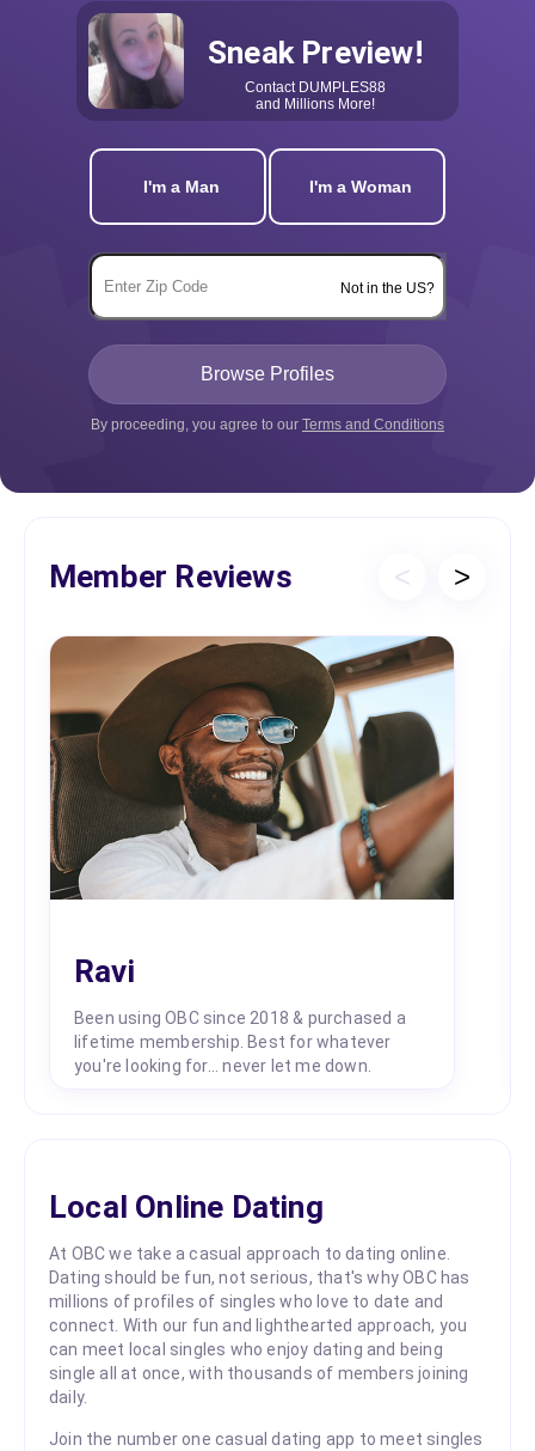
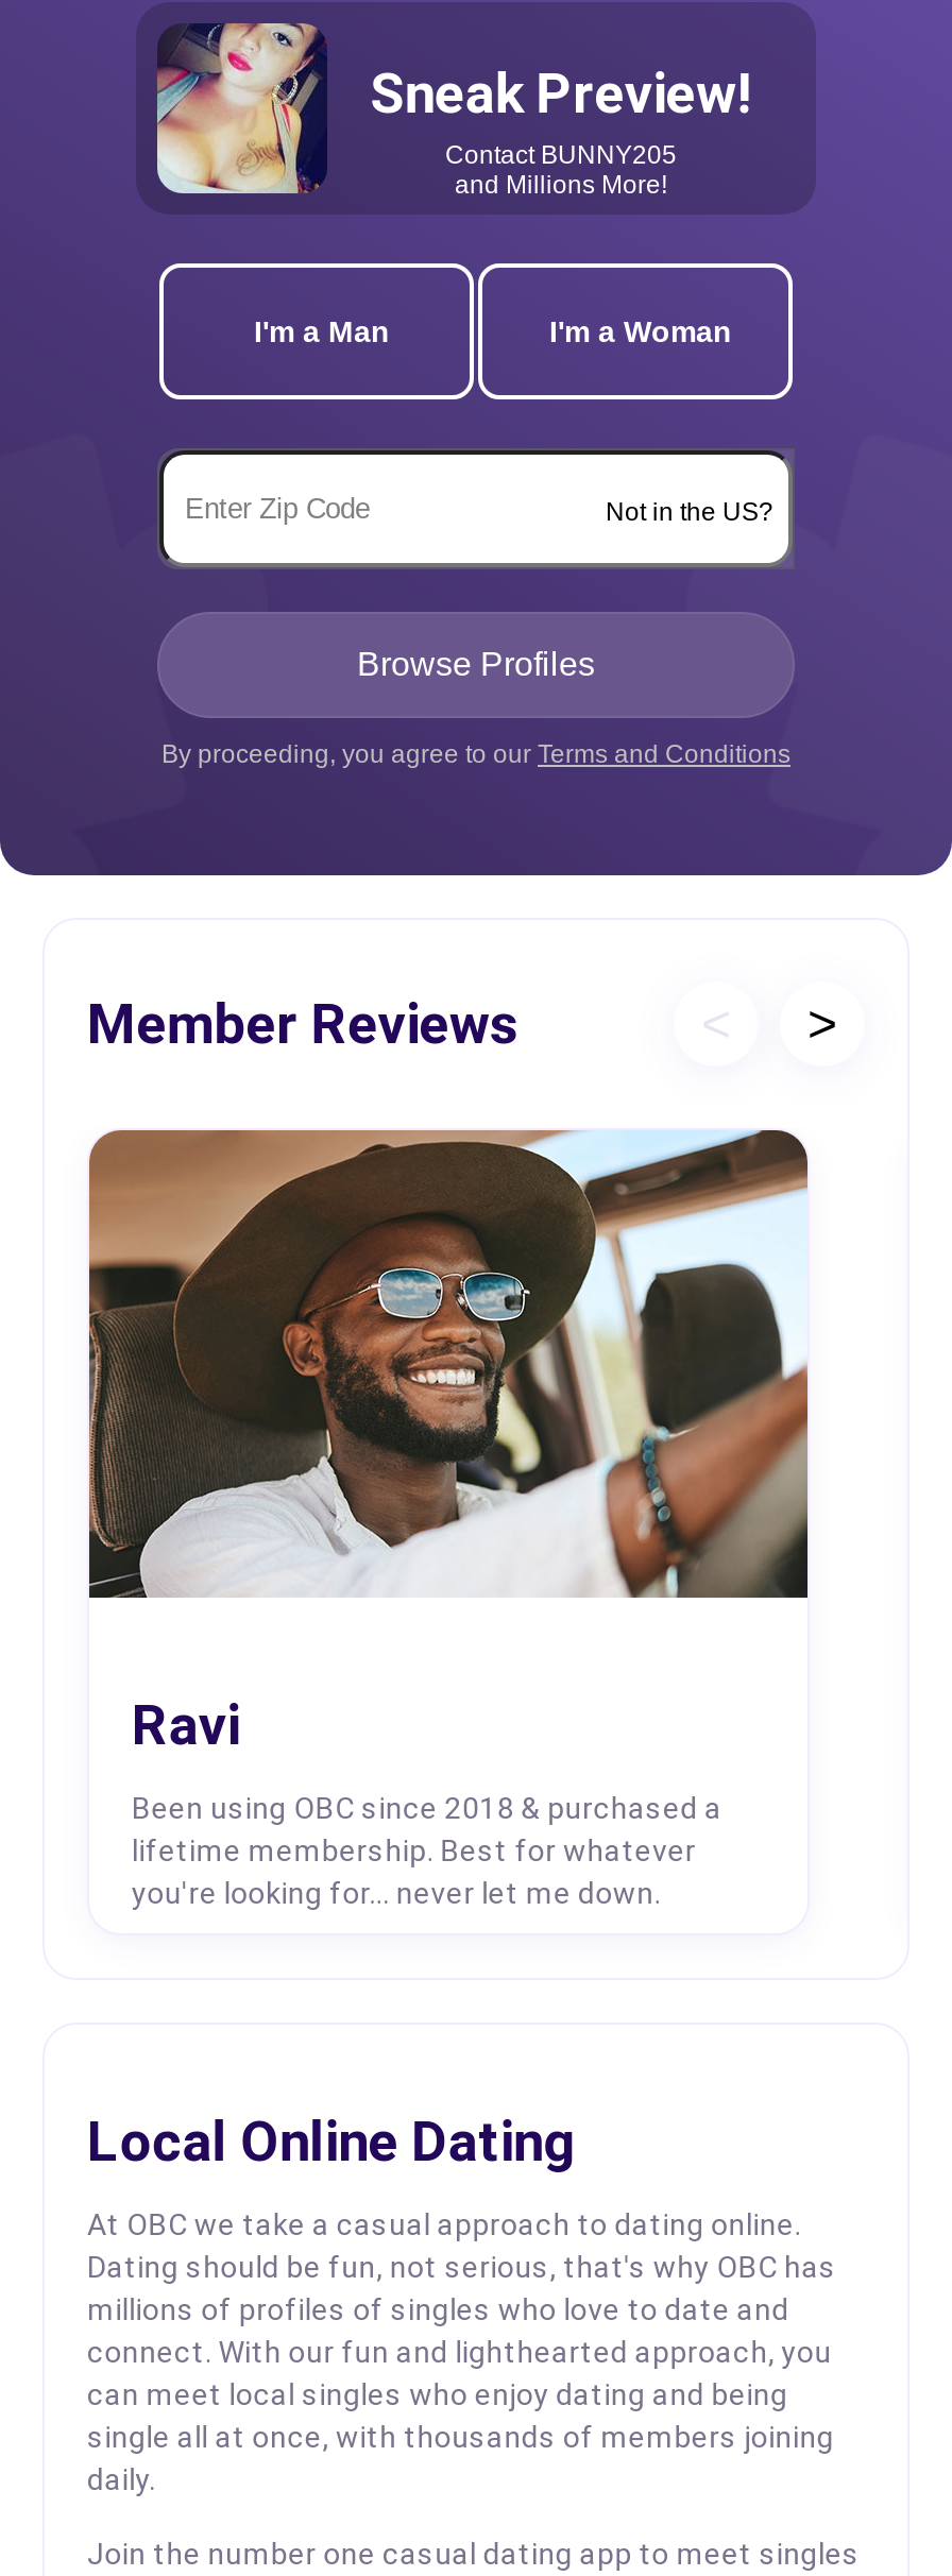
- [image]
+ [image]

- Contact DUMPLES88
+ Contact BUNNY205
